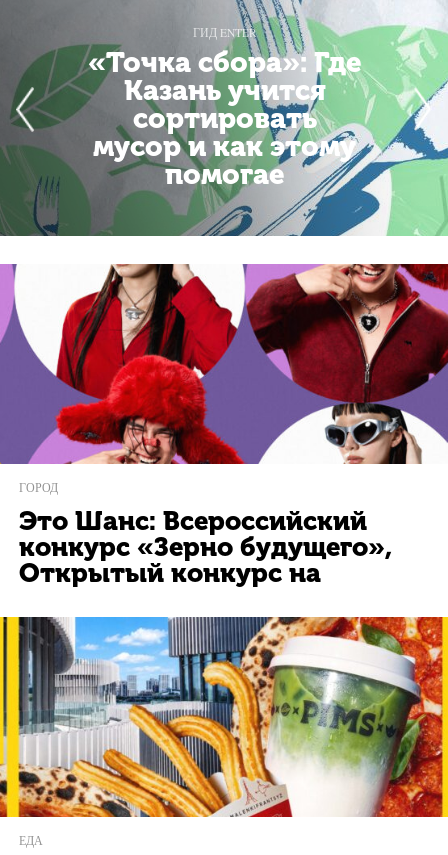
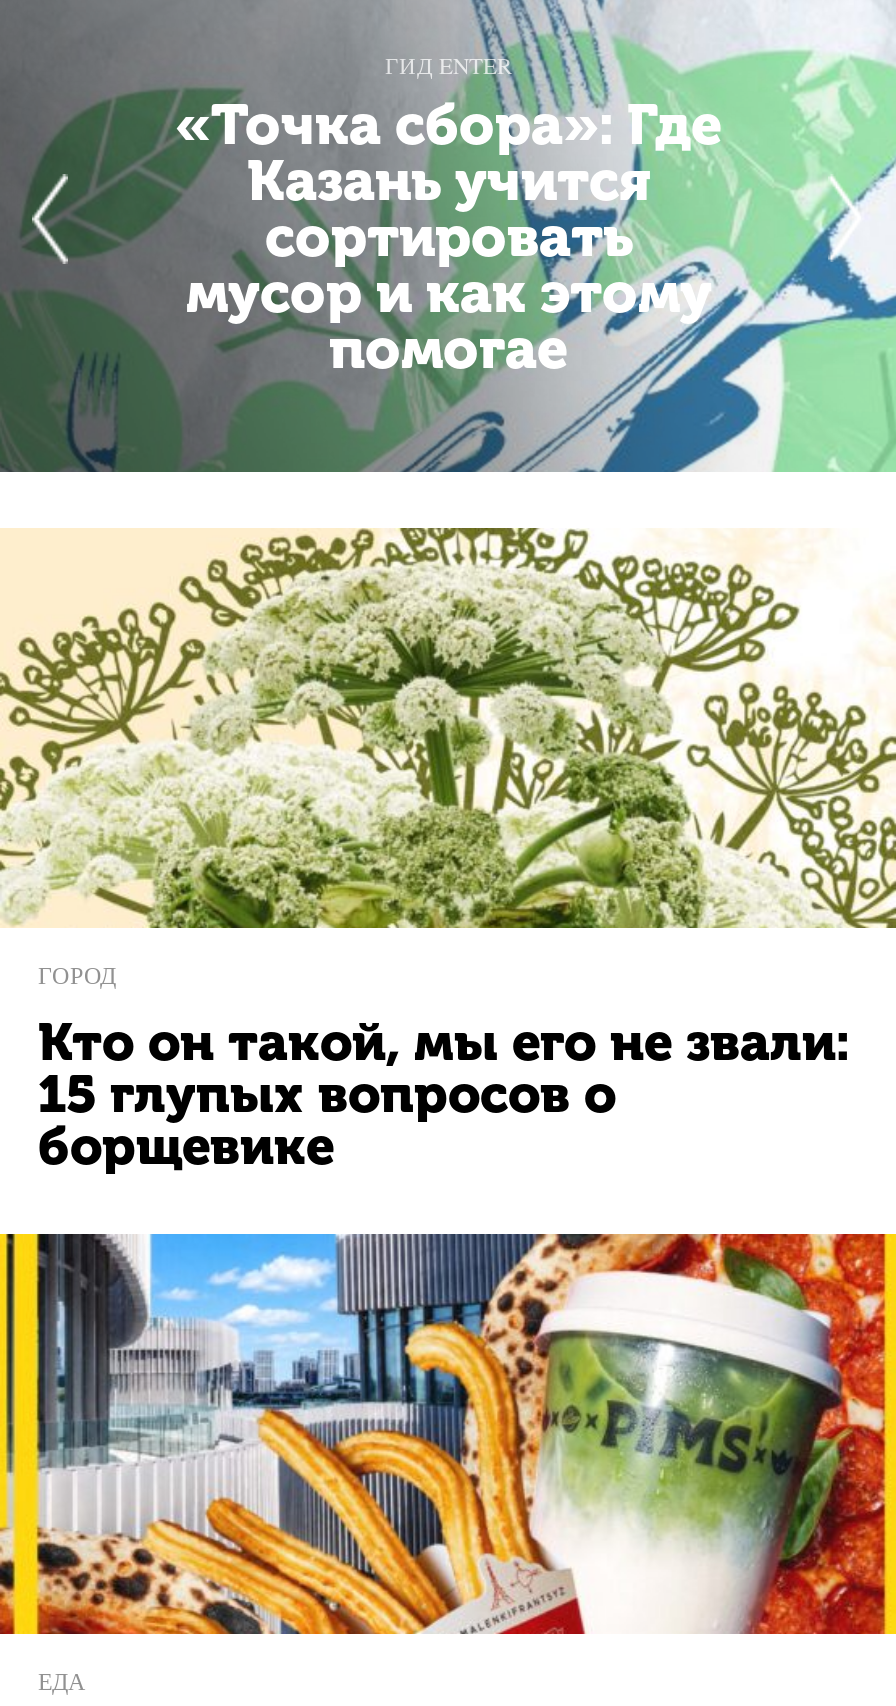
- [image]
+ [image]

- Это Шанс: Всероссийский
- конкурс «Зерно будущего»,
- Открытый конкурс на
+ Кто он такой, мы его не звали:
+ 15 глупых вопросов о
+ борщевике
